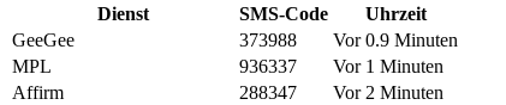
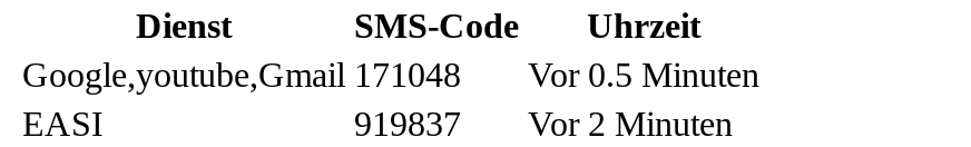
- GeeGee
- 373988
- Vor 0.9 Minuten
- MPL
- 936337
- Vor 1 Minuten
- Affirm
- 288347
+ Google,youtube,Gmail 171048
+ Vor 0.5 Minuten
+ EASI
+ 919837
